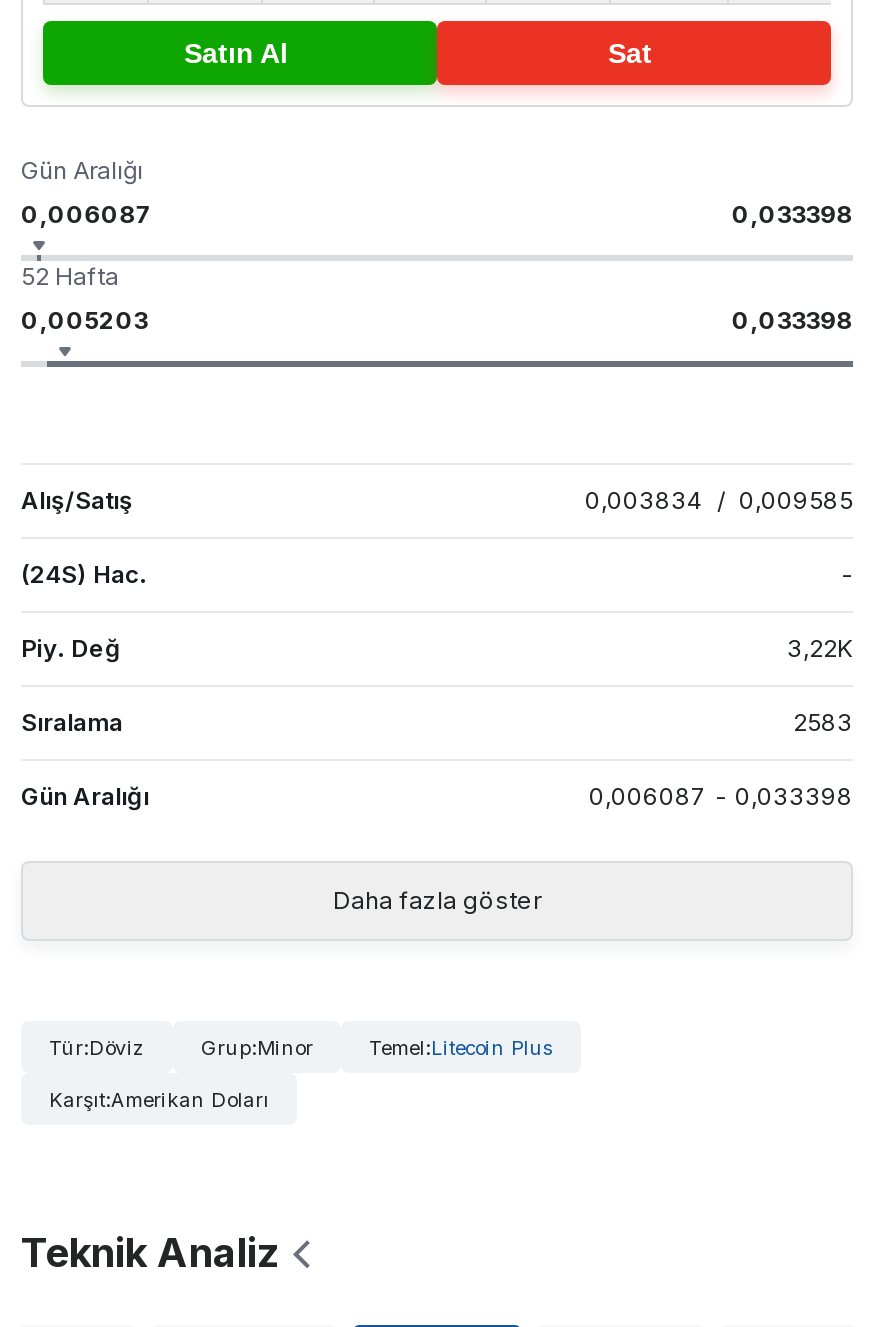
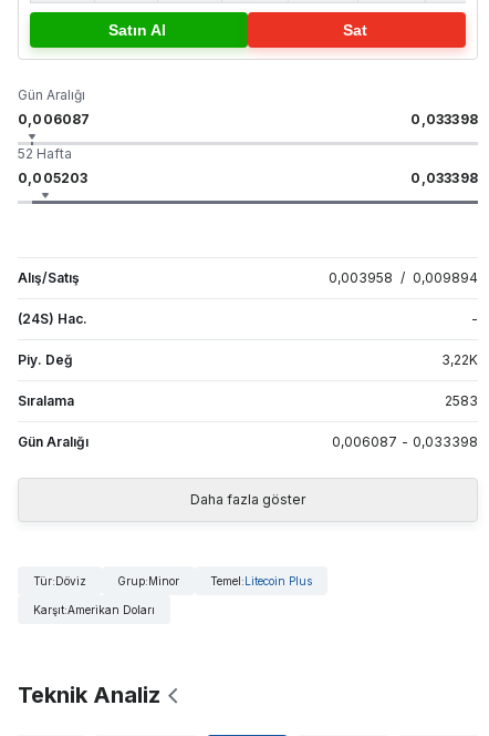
- 0,003834 / 0,009585
+ 0,003958 / 0,009894
